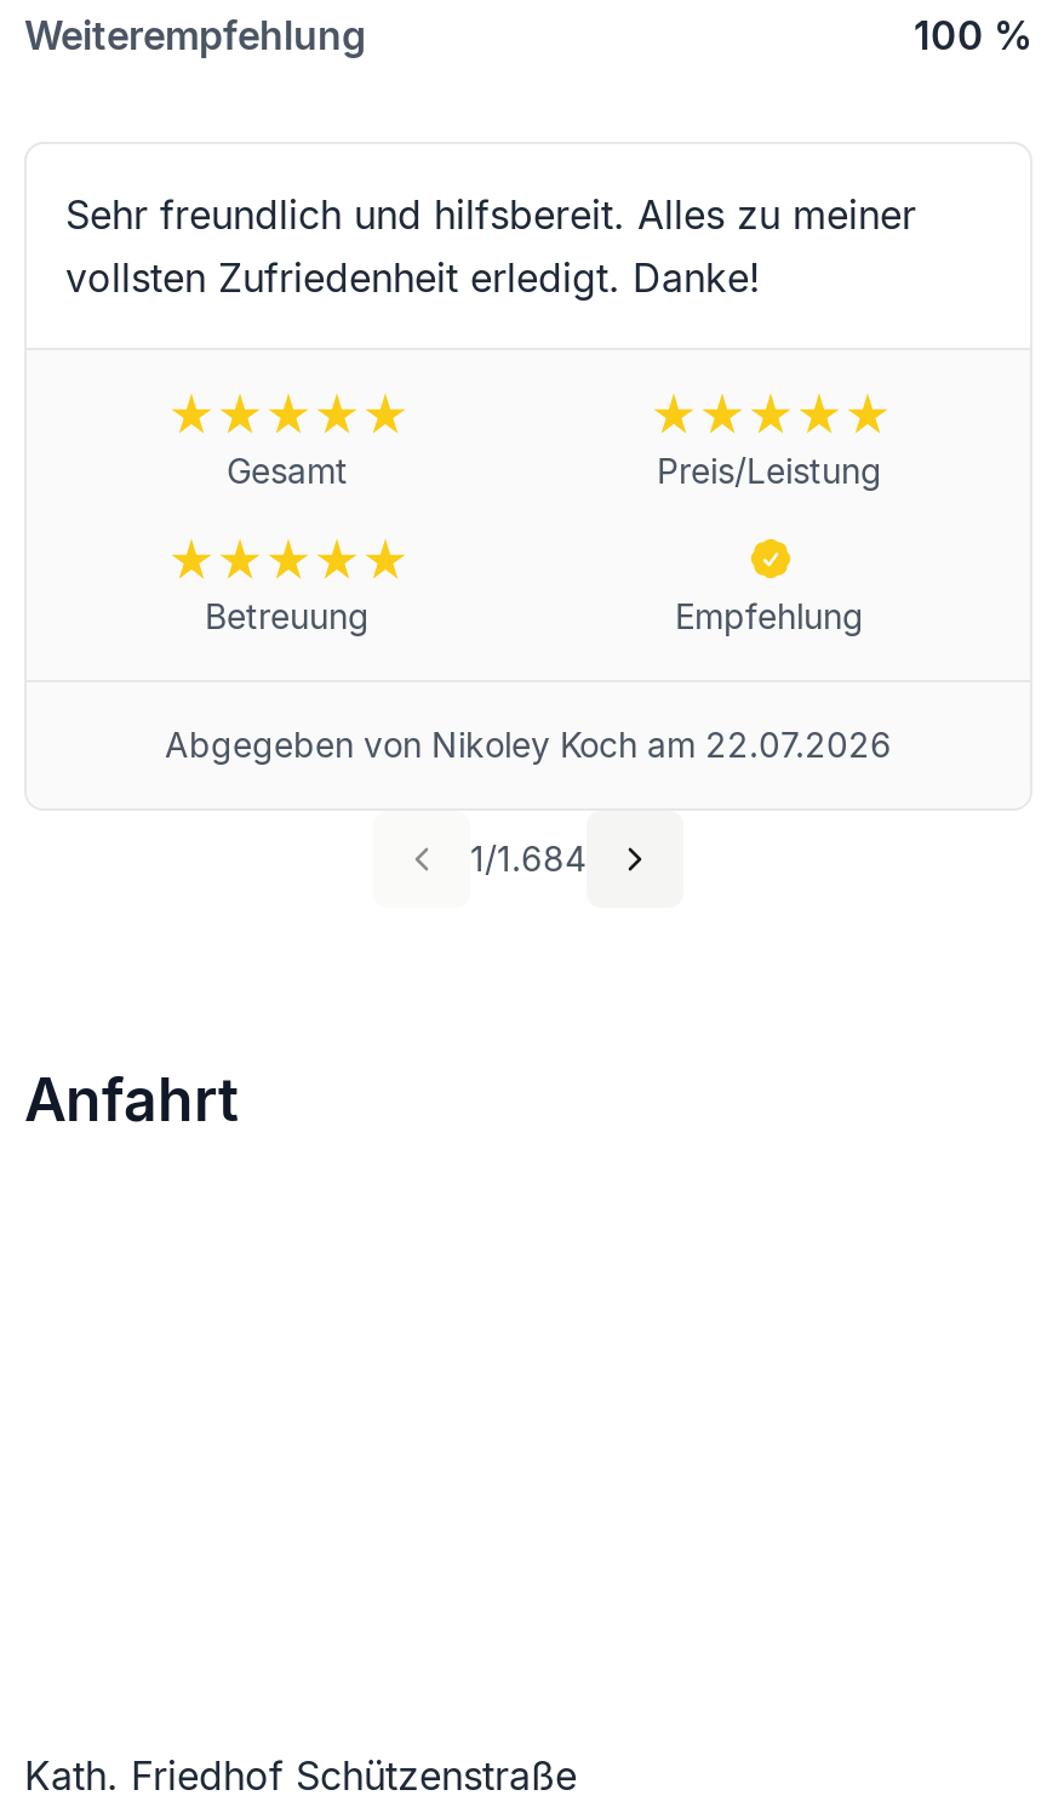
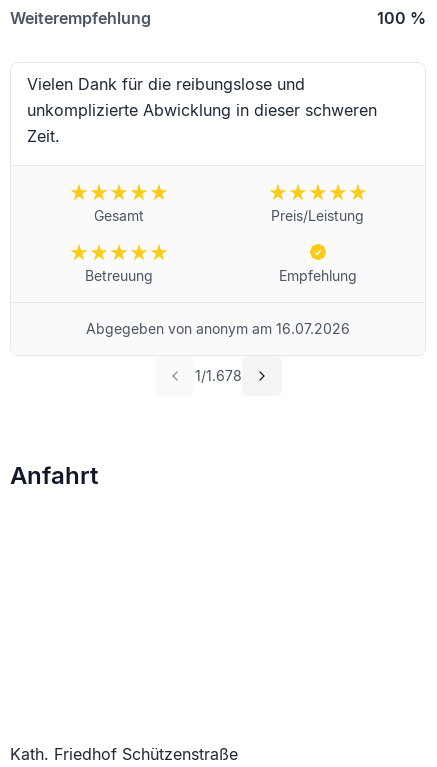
- Sehr freundlich und hilfsbereit. Alles zu meiner
- vollsten Zufriedenheit erledigt. Danke!
+ Vielen Dank für die reibungslose und
+ unkomplizierte Abwicklung in dieser schweren
+ Zeit.

- Abgegeben von Nikoley Koch am 22.07.2026
+ Abgegeben von anonym am 16.07.2026

- 1/1.684
+ 1/1.678
